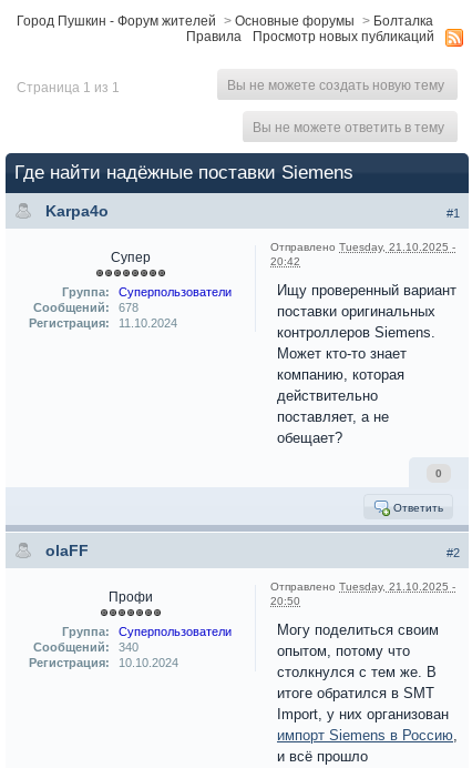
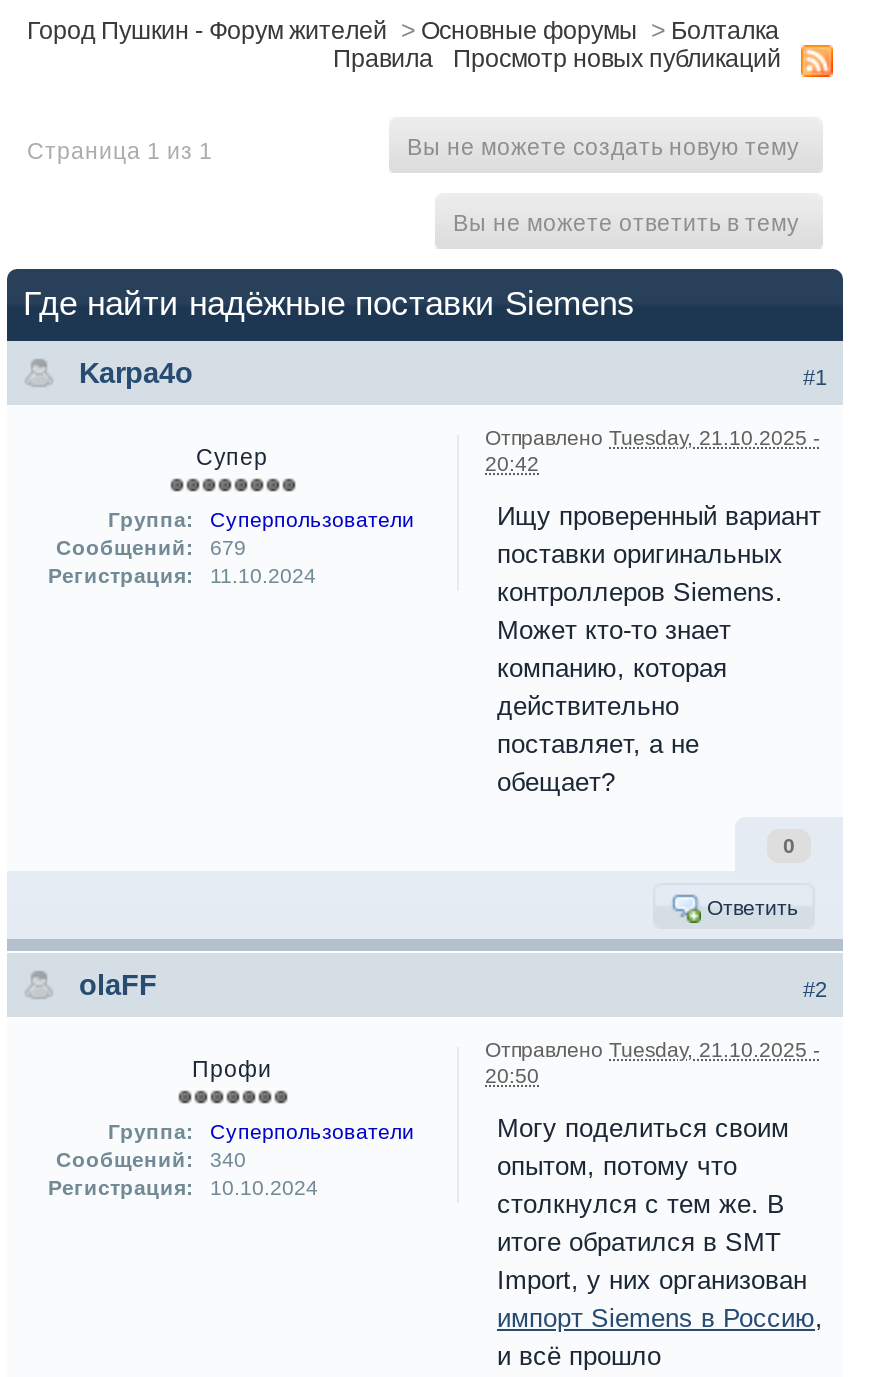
- Сообщений: 678
+ Сообщений: 679
